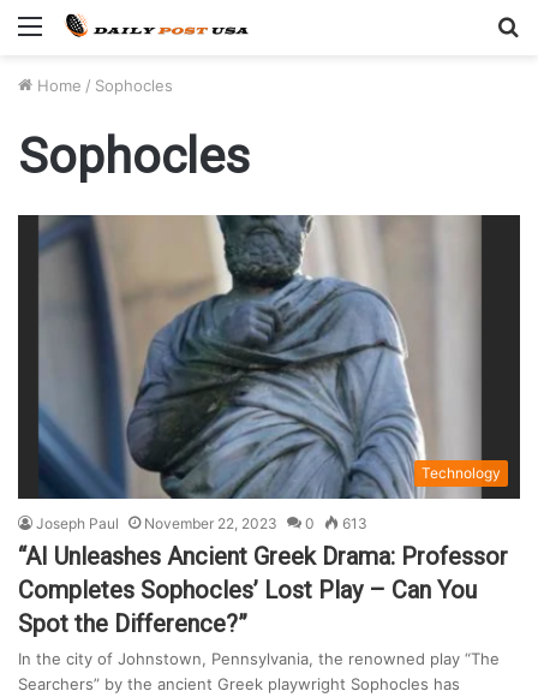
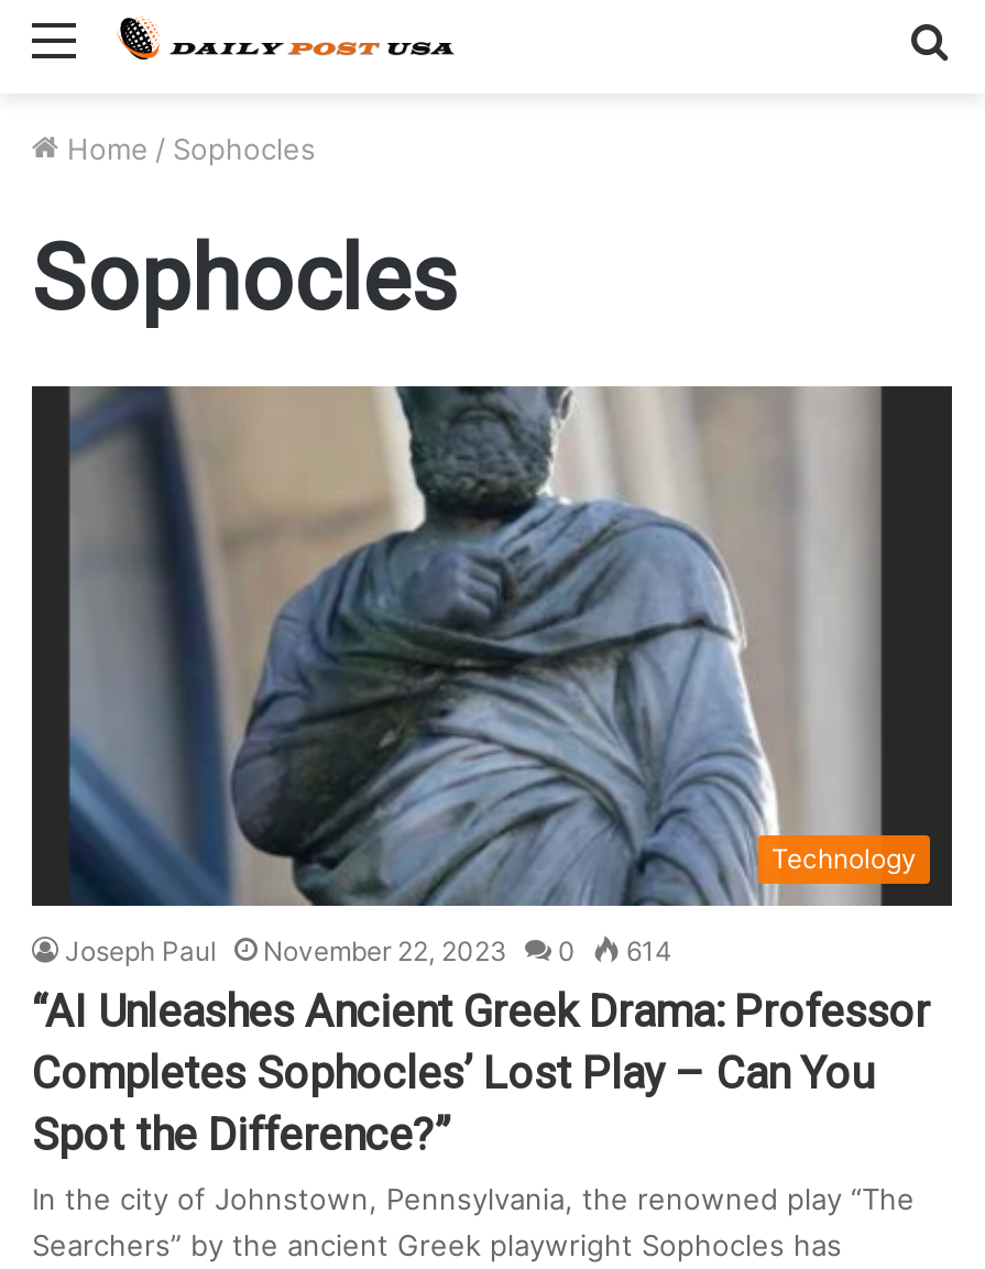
- Joseph Paul November 22, 2023 0 613
+ Joseph Paul November 22, 2023 0 614
